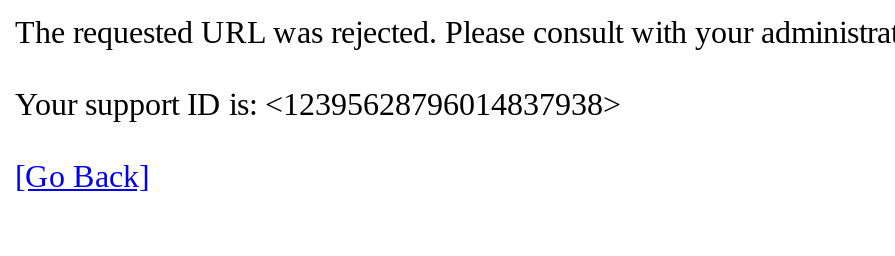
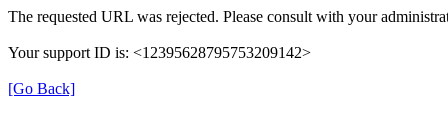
- Your support ID is: <12395628796014837938>
+ Your support ID is: <12395628795753209142>
